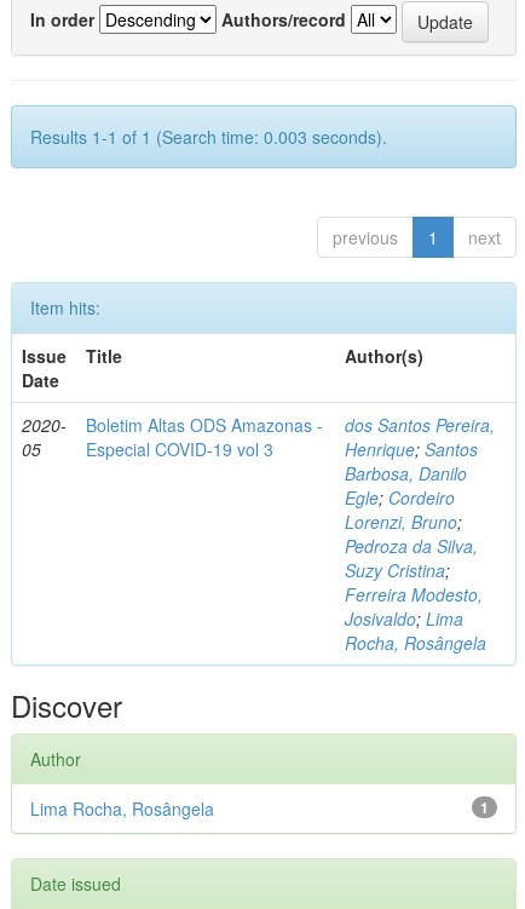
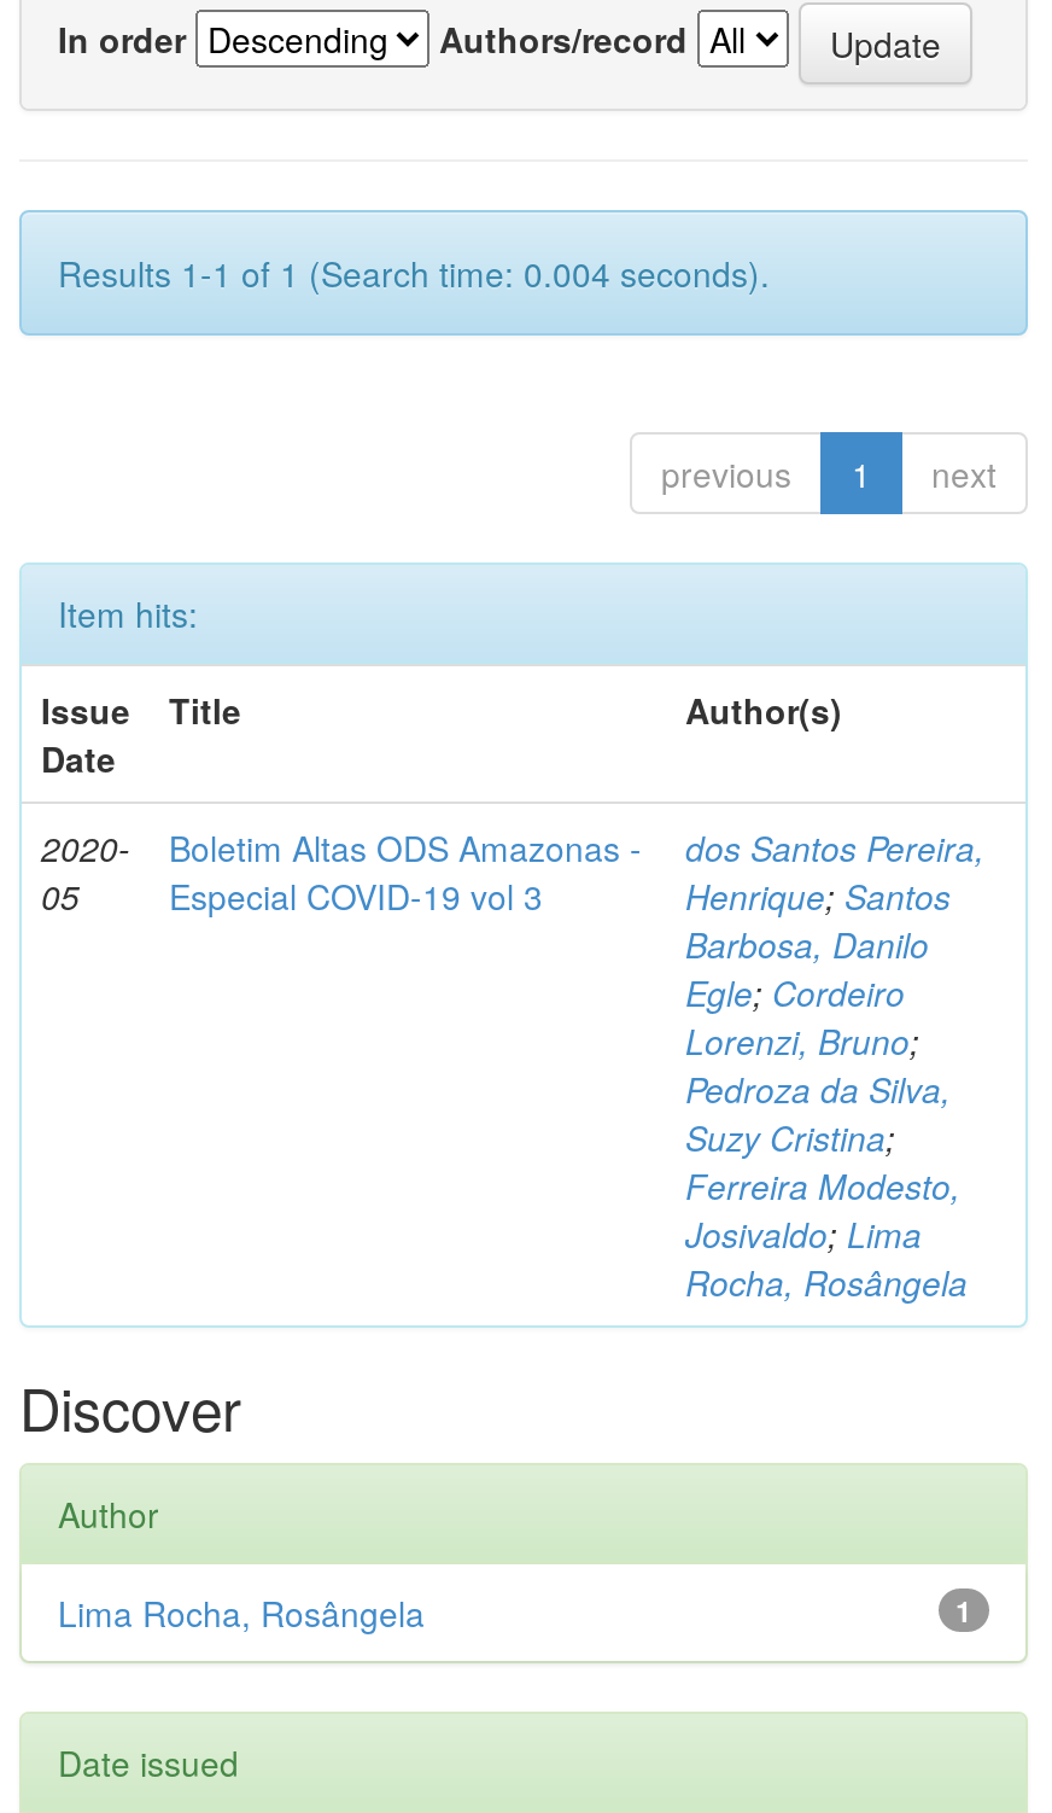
- Results 1-1 of 1 (Search time: 0.003 seconds).
+ Results 1-1 of 1 (Search time: 0.004 seconds).
